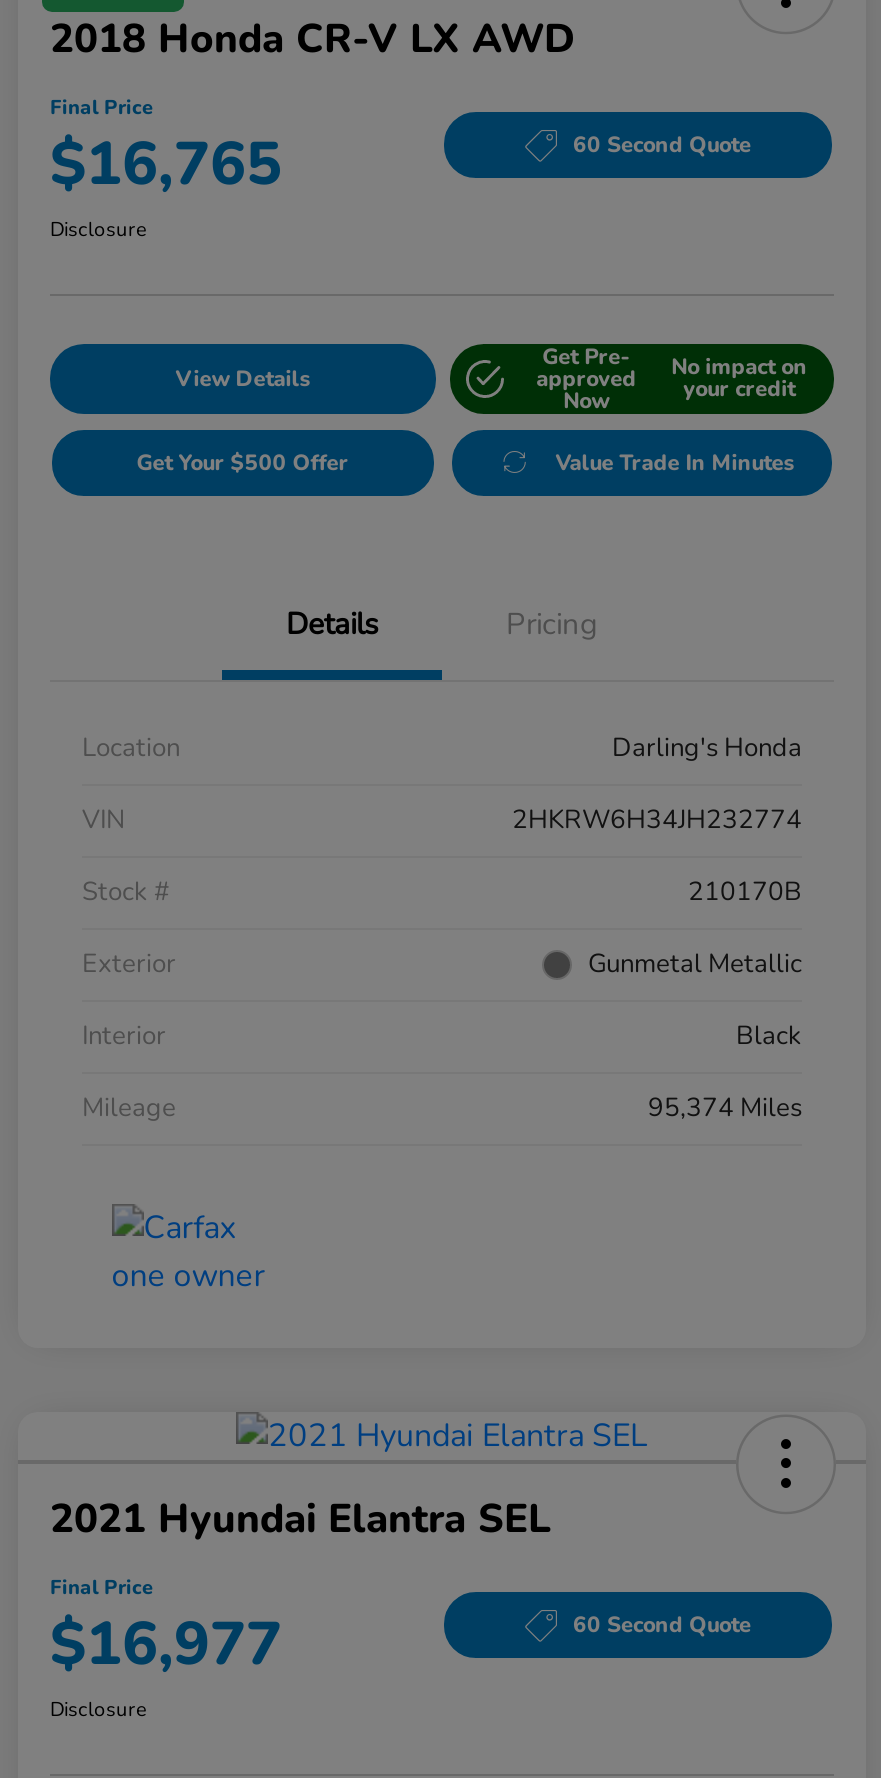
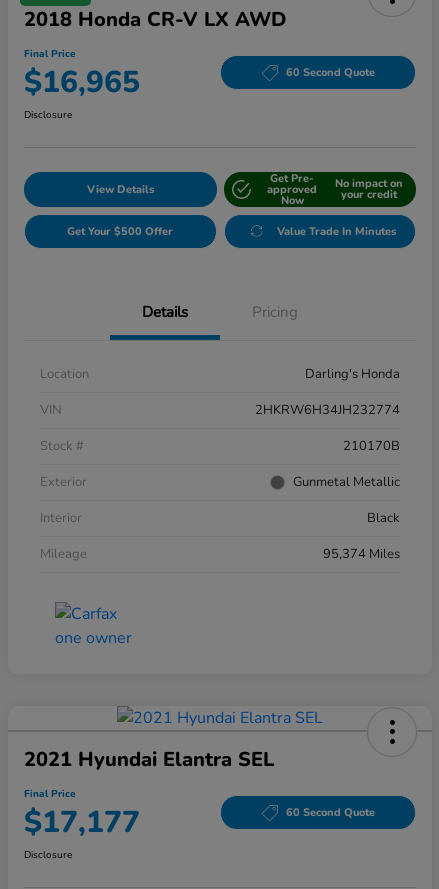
- $16,765
+ $16,965

- $16,977
+ $17,177
